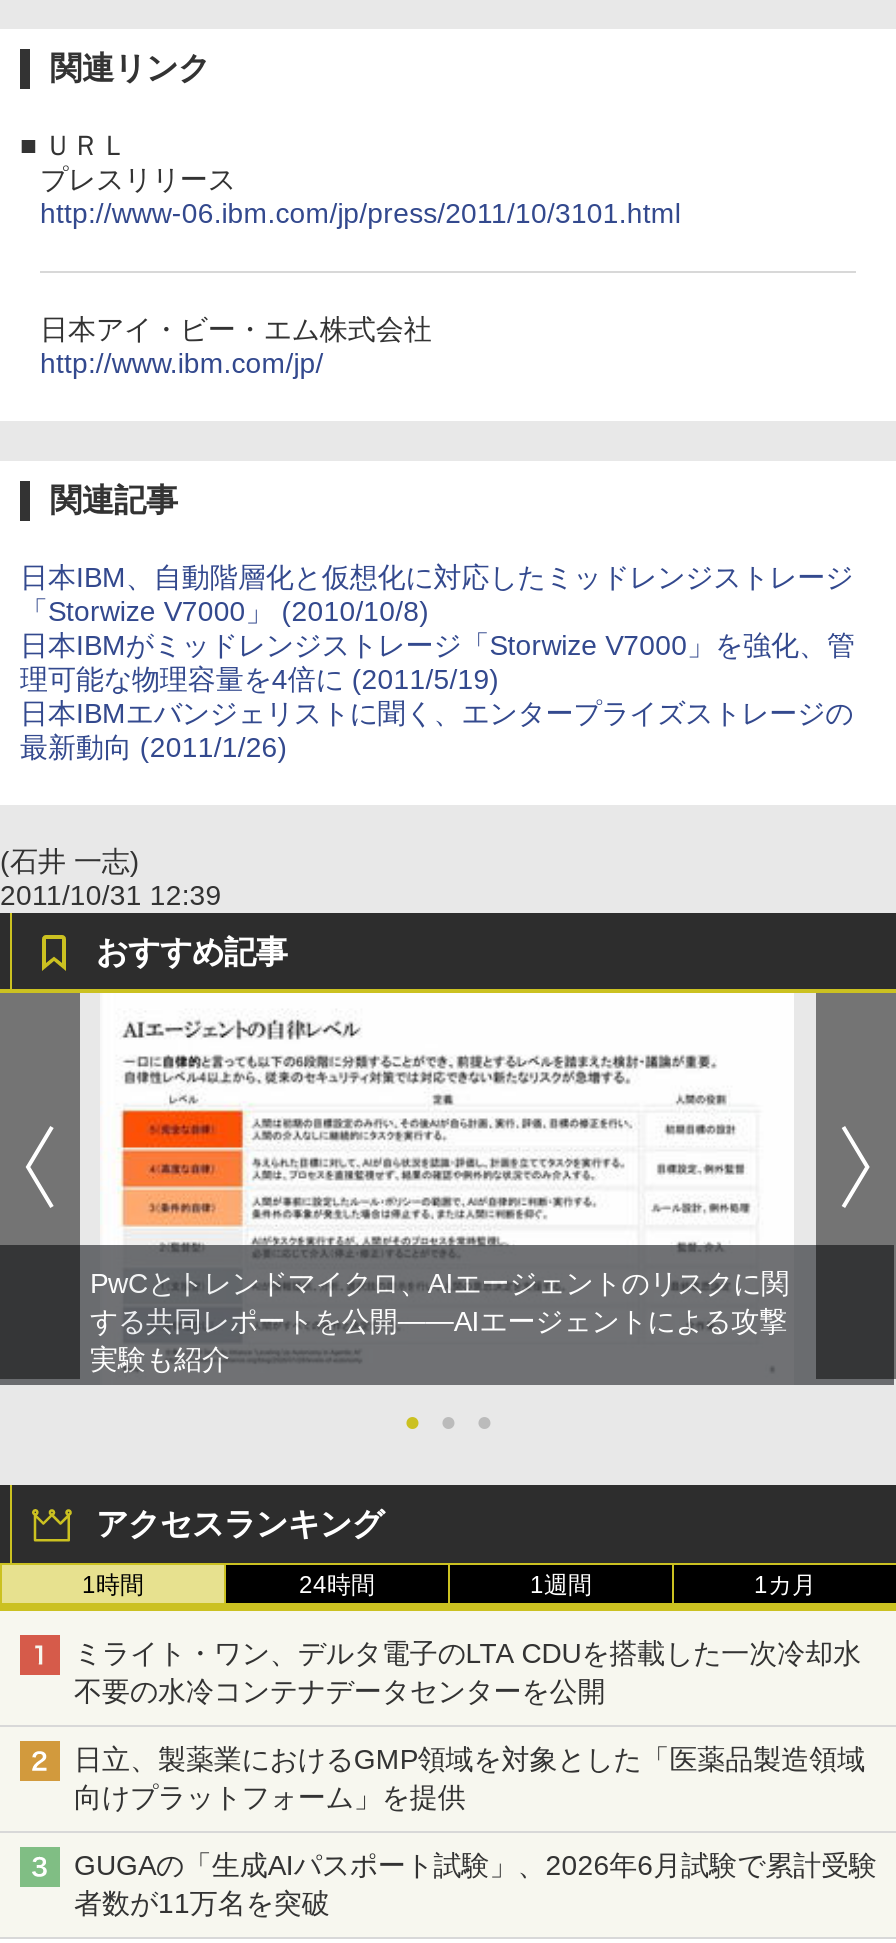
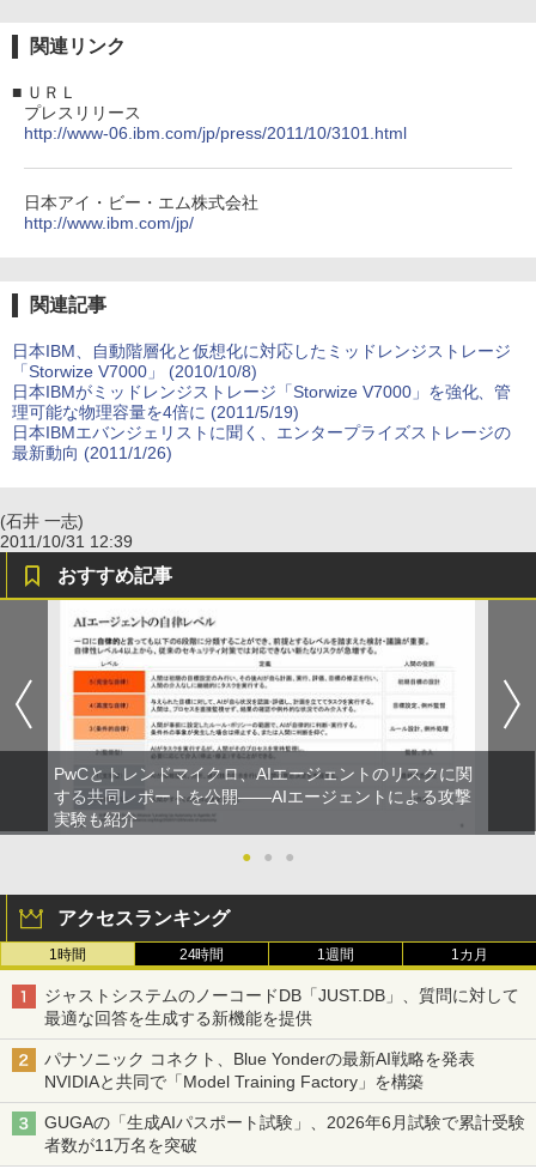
- ミライト・ワン、デルタ電子のLTA CDUを搭載した一次冷却水
- 不要の水冷コンテナデータセンターを公開
+ ジャストシステムのノーコードDB「JUST.DB」、質問に対して
+ 最適な回答を生成する新機能を提供

- 日立、製薬業におけるGMP領域を対象とした「医薬品製造領域
- 向けプラットフォーム」を提供
+ パナソニック コネクト、Blue Yonderの最新AI戦略を発表
+ NVIDIAと共同で「Model Training Factory」を構築
